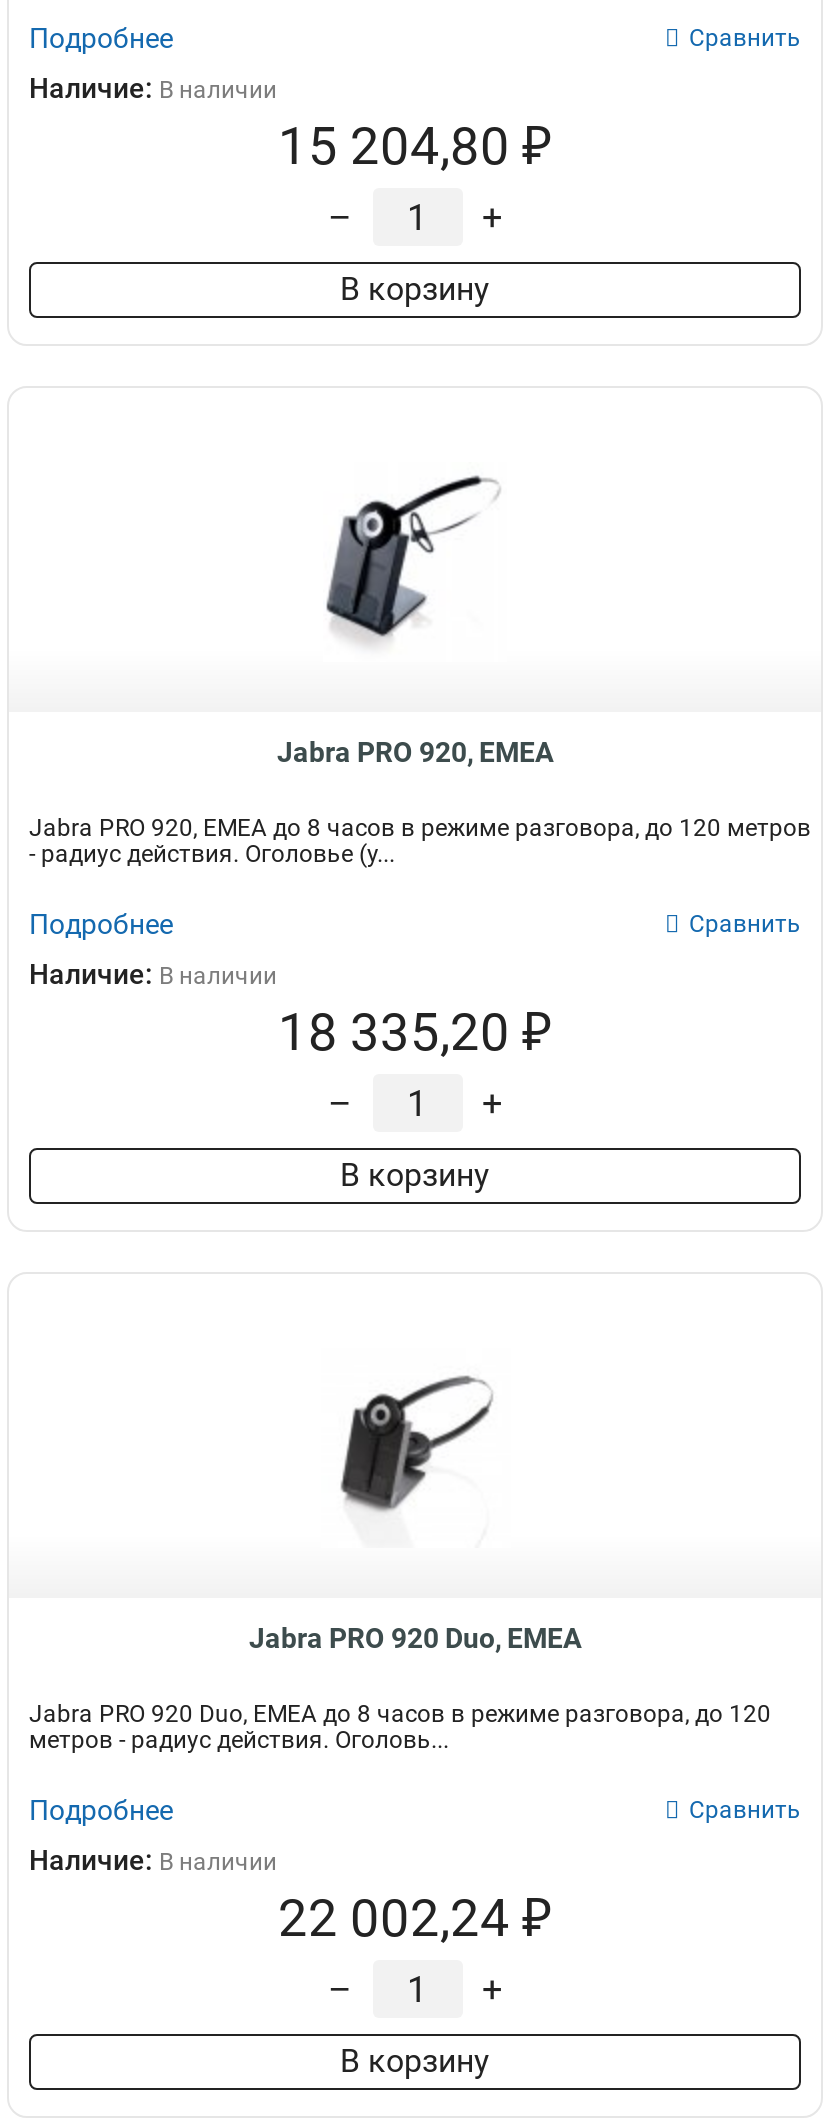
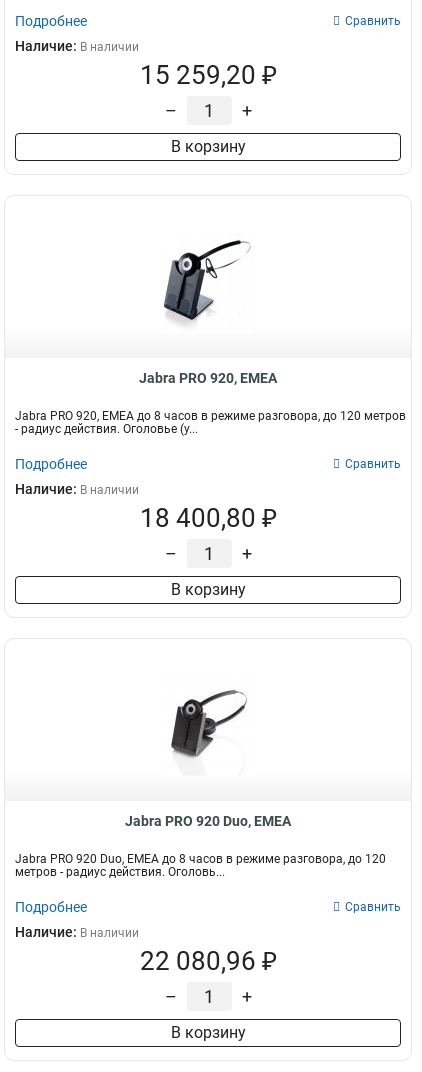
- 15 204,80 ₽
+ 15 259,20 ₽

- 18 335,20 ₽
+ 18 400,80 ₽

- 22 002,24 ₽
+ 22 080,96 ₽
